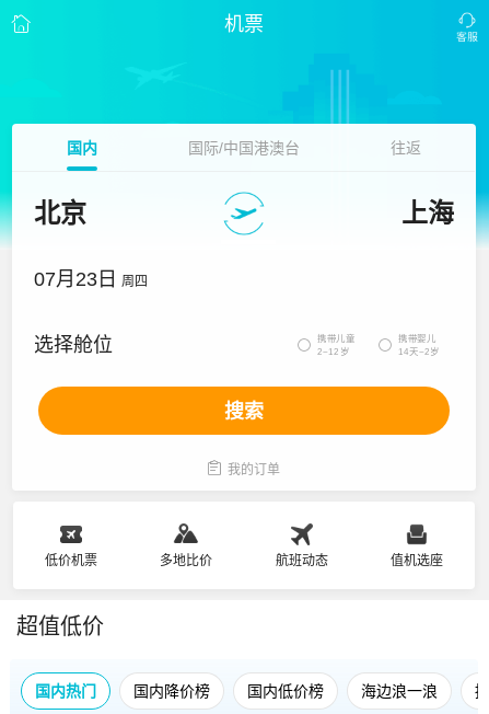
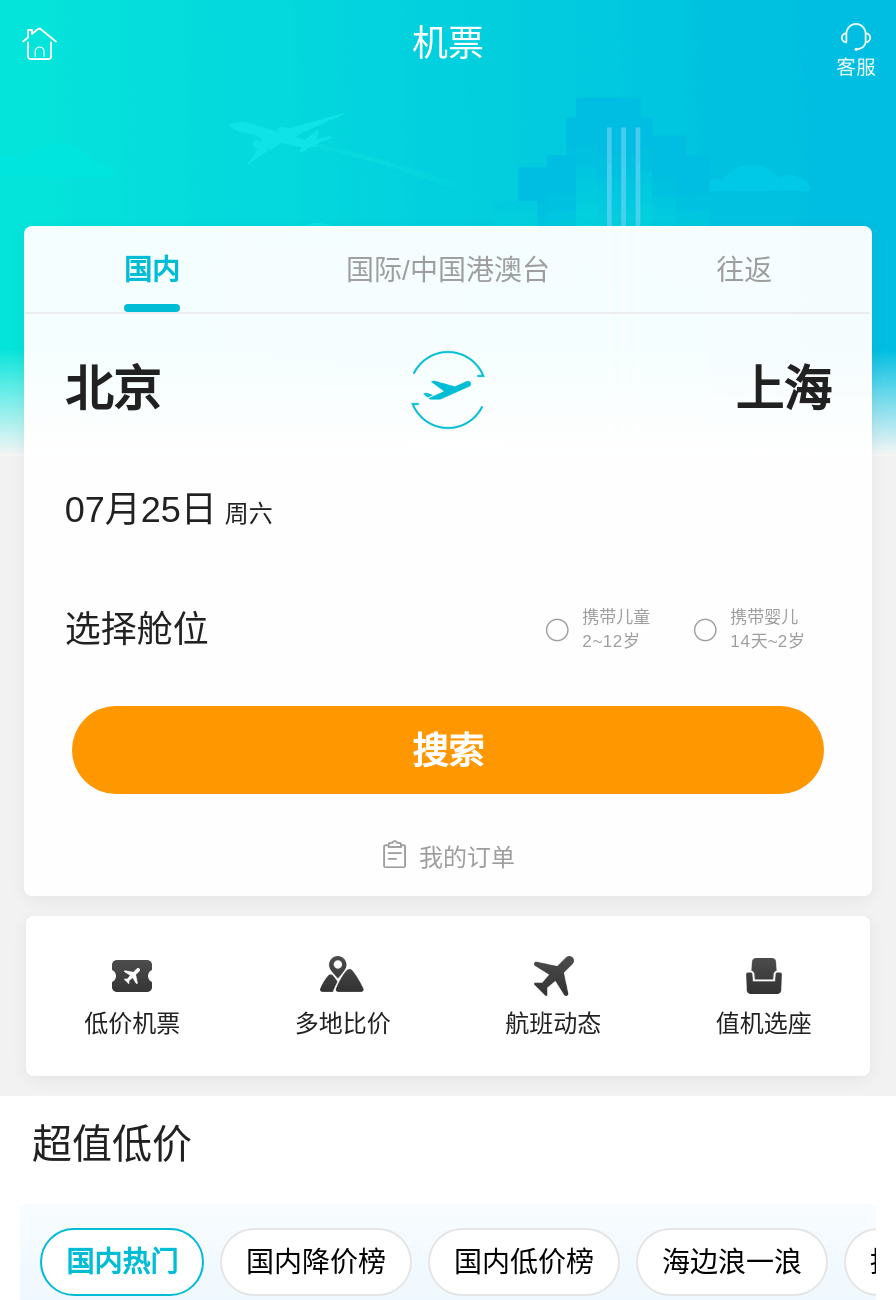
- 07月23日 周四
+ 07月25日 周六
